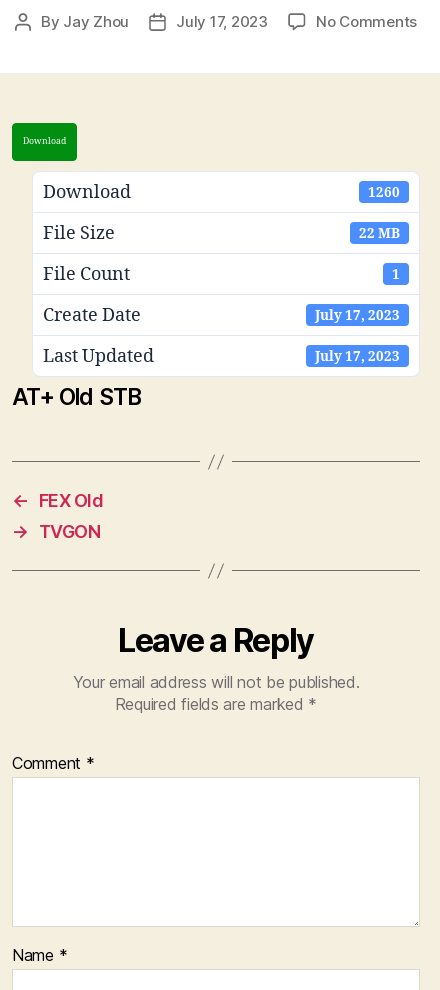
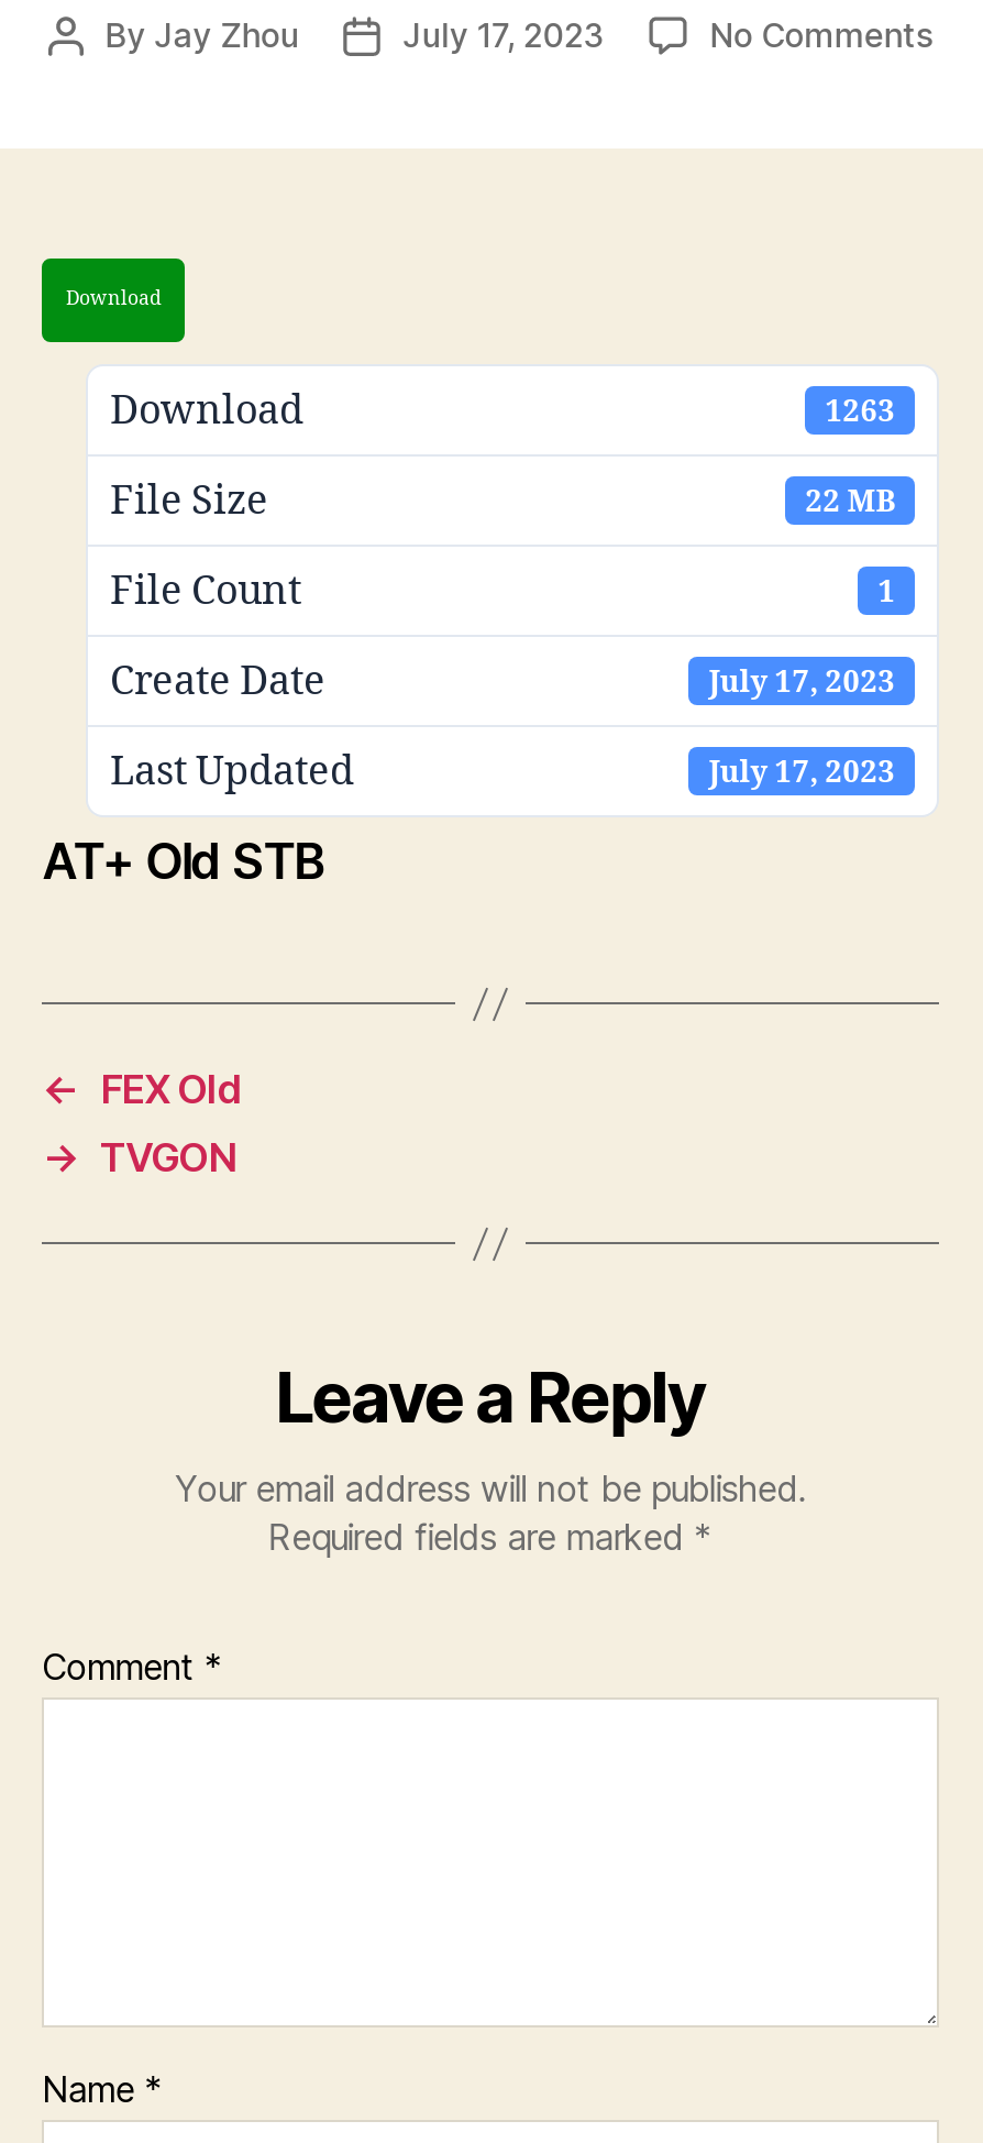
- 1260
+ 1263
